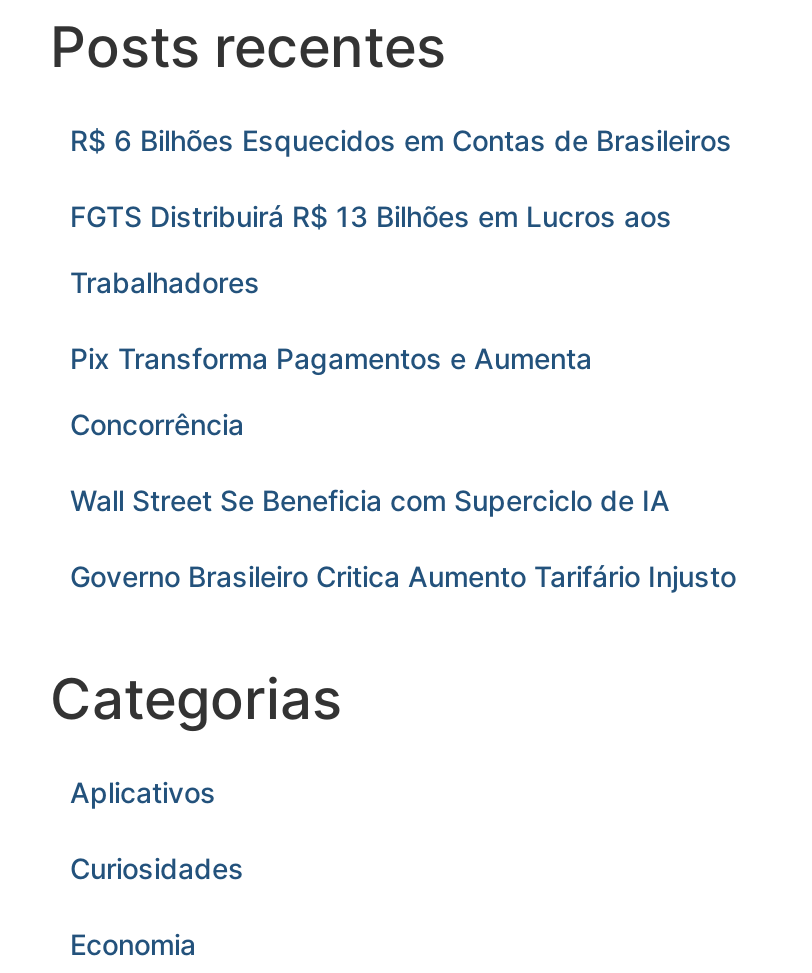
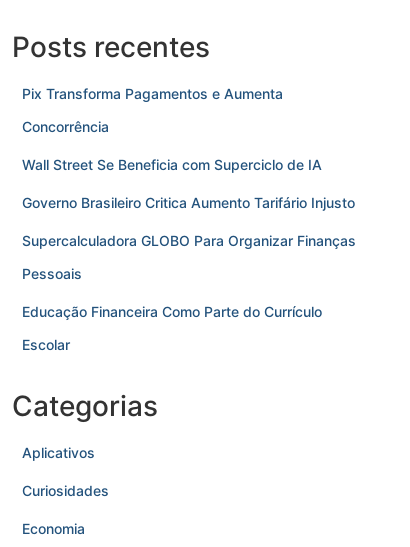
- R$ 6 Bilhões Esquecidos em Contas de Brasileiros
- FGTS Distribuirá R$ 13 Bilhões em Lucros aos
- Trabalhadores

moved up: Pix Transforma Pagamentos e Aumenta | Concorrência | Wall Street Se Beneficia com Superciclo de IA | Governo Brasileiro Critica Aumento Tarifário Injusto

+ Supercalculadora GLOBO Para Organizar Finanças
+ Pessoais
+ Educação Financeira Como Parte do Currículo
+ Escolar
